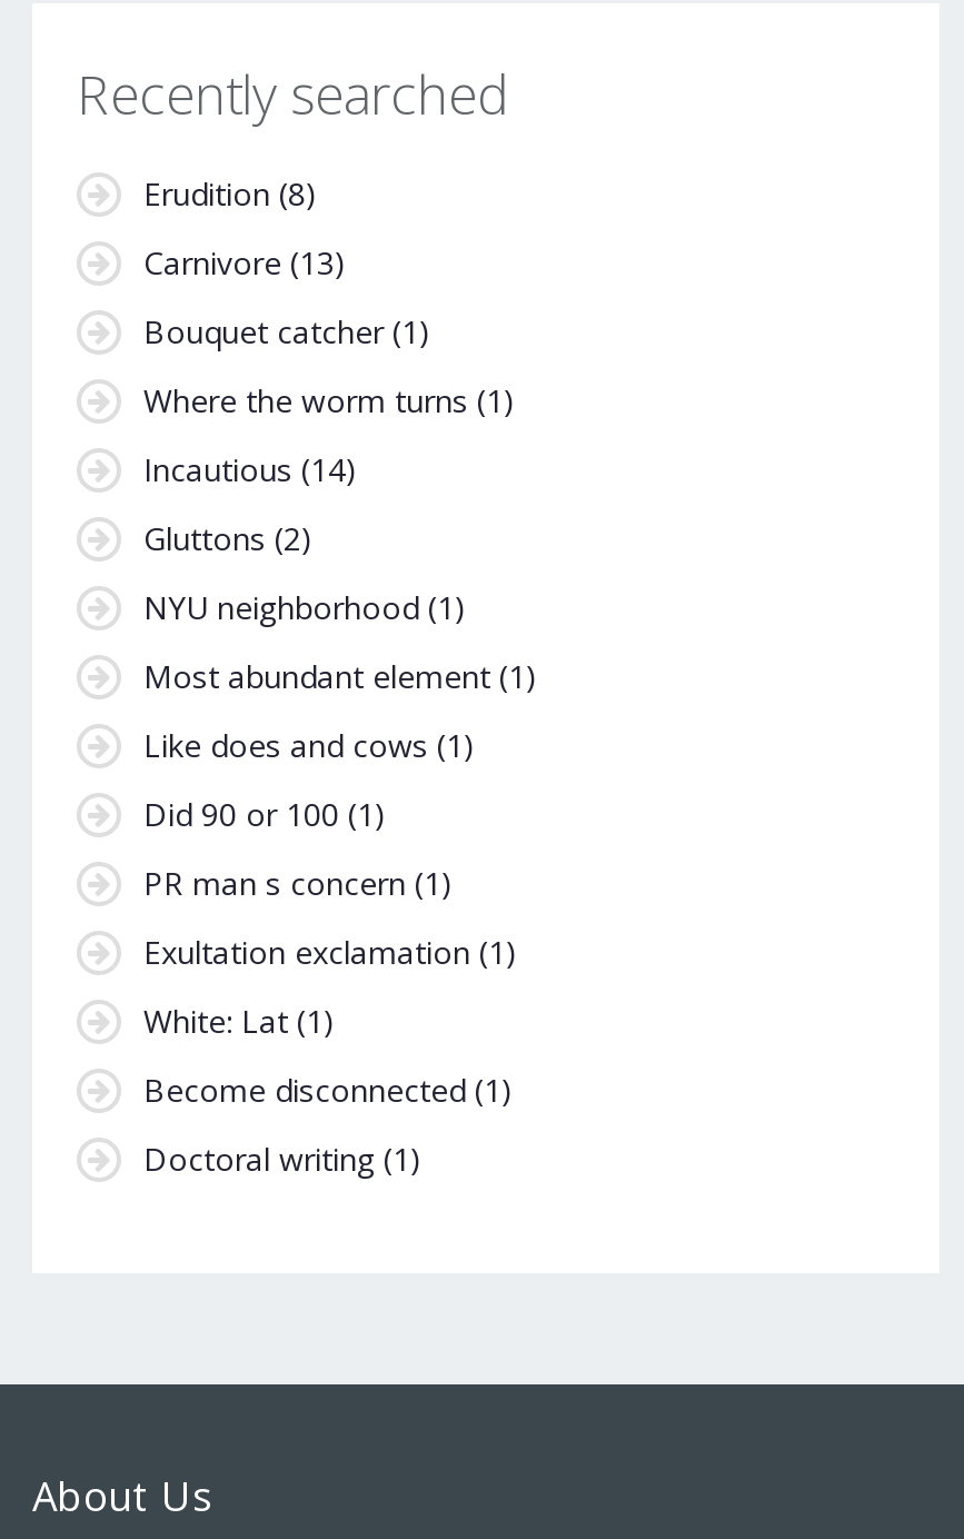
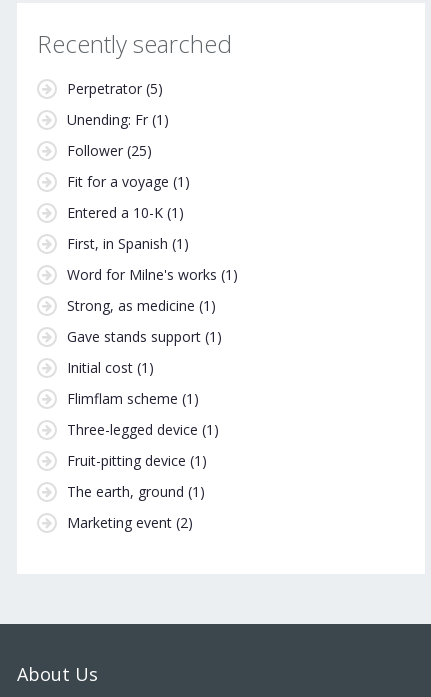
- Erudition (8)
+ Perpetrator (5)

- Carnivore (13)
+ Unending: Fr (1)

- Bouquet catcher (1)
+ Follower (25)

- Where the worm turns (1)
+ Fit for a voyage (1)

- Incautious (14)
+ Entered a 10-K (1)

- Gluttons (2)
+ First, in Spanish (1)

- NYU neighborhood (1)
+ Word for Milne's works (1)

- Most abundant element (1)
+ Strong, as medicine (1)

- Like does and cows (1)
+ Gave stands support (1)

- Did 90 or 100 (1)
+ Initial cost (1)

- PR man s concern (1)
+ Flimflam scheme (1)

- Exultation exclamation (1)
+ Three-legged device (1)

- White: Lat (1)
+ Fruit-pitting device (1)

- Become disconnected (1)
+ The earth, ground (1)

- Doctoral writing (1)
+ Marketing event (2)
